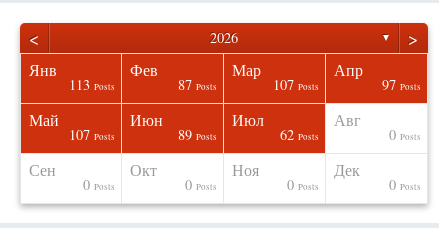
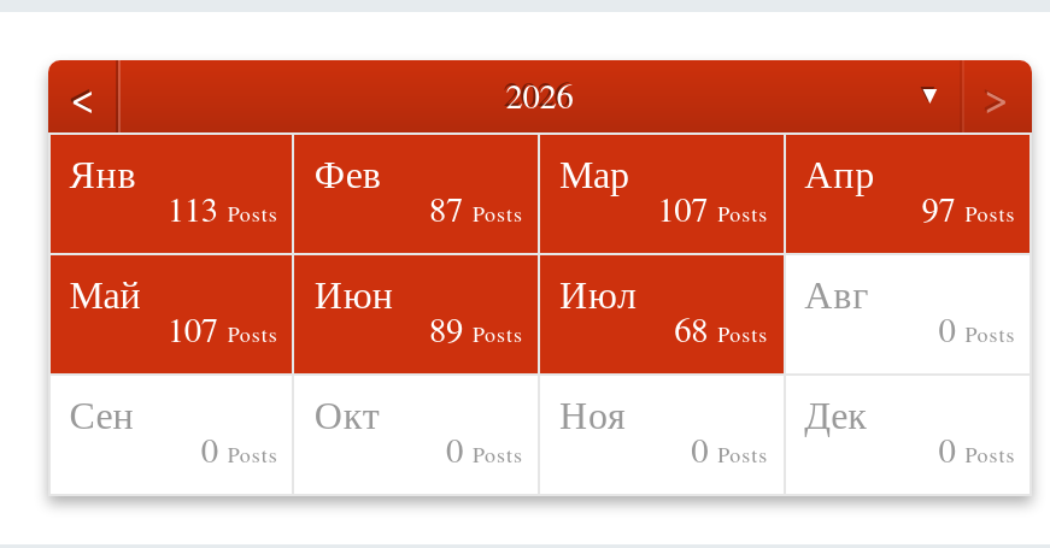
- 62 Posts
+ 68 Posts
